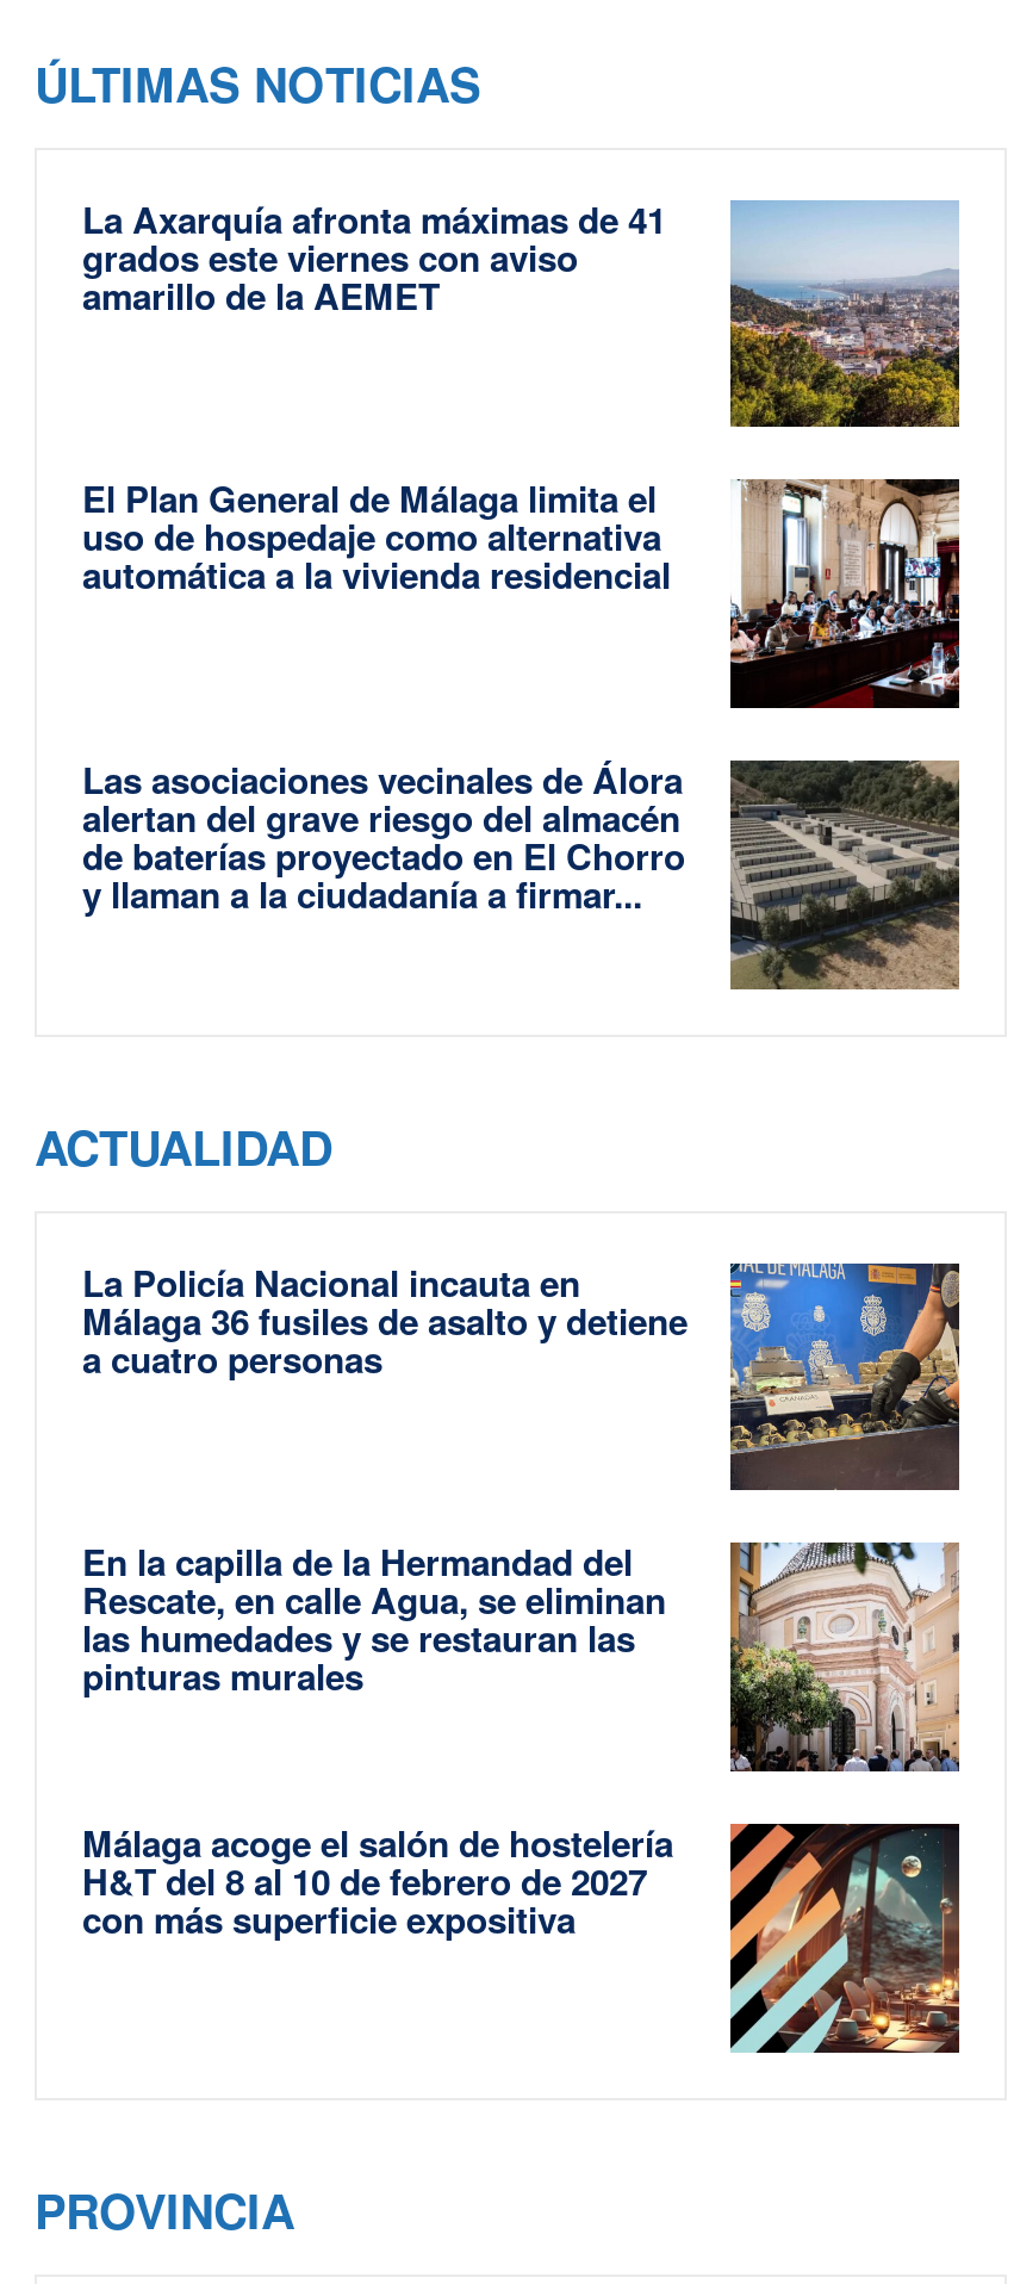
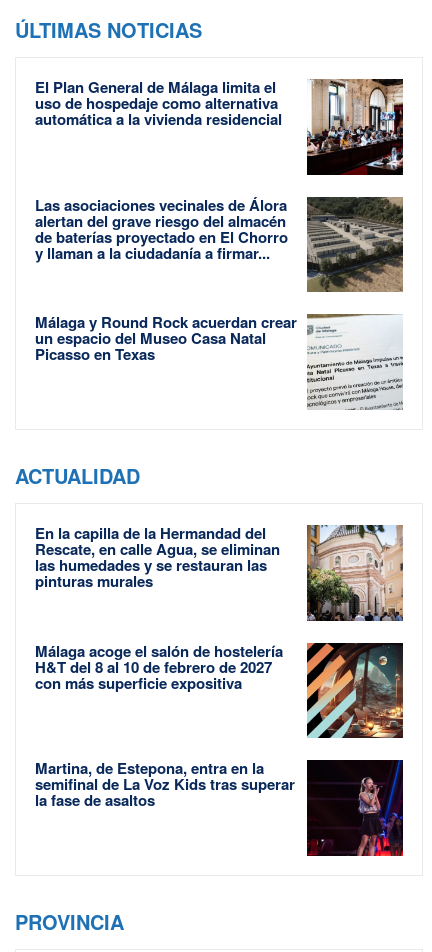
- [image]
- La Axarquía afronta máximas de 41
- grados este viernes con aviso
- amarillo de la AEMET

moved up: [image] | El Plan General de Málaga limita el | uso de hospedaje como alternativa | automática a la vivienda residencial | Las asociaciones vecinales de Álora | alertan del grave riesgo del almacén | de baterías proyectado en El Chorro | y llaman a la ciudadanía a firmar...

+ [image]
+ Málaga y Round Rock acuerdan crear
+ un espacio del Museo Casa Natal
+ Picasso en Texas

- [image]
- La Policía Nacional incauta en
- Málaga 36 fusiles de asalto y detiene
- a cuatro personas

moved up: [image] | En la capilla de la Hermandad del | Rescate, en calle Agua, se eliminan | las humedades y se restauran las | pinturas murales | Málaga acoge el salón de hostelería | H&T del 8 al 10 de febrero de 2027 | con más superficie expositiva

+ [image]
+ Martina, de Estepona, entra en la
+ semifinal de La Voz Kids tras superar
+ la fase de asaltos
